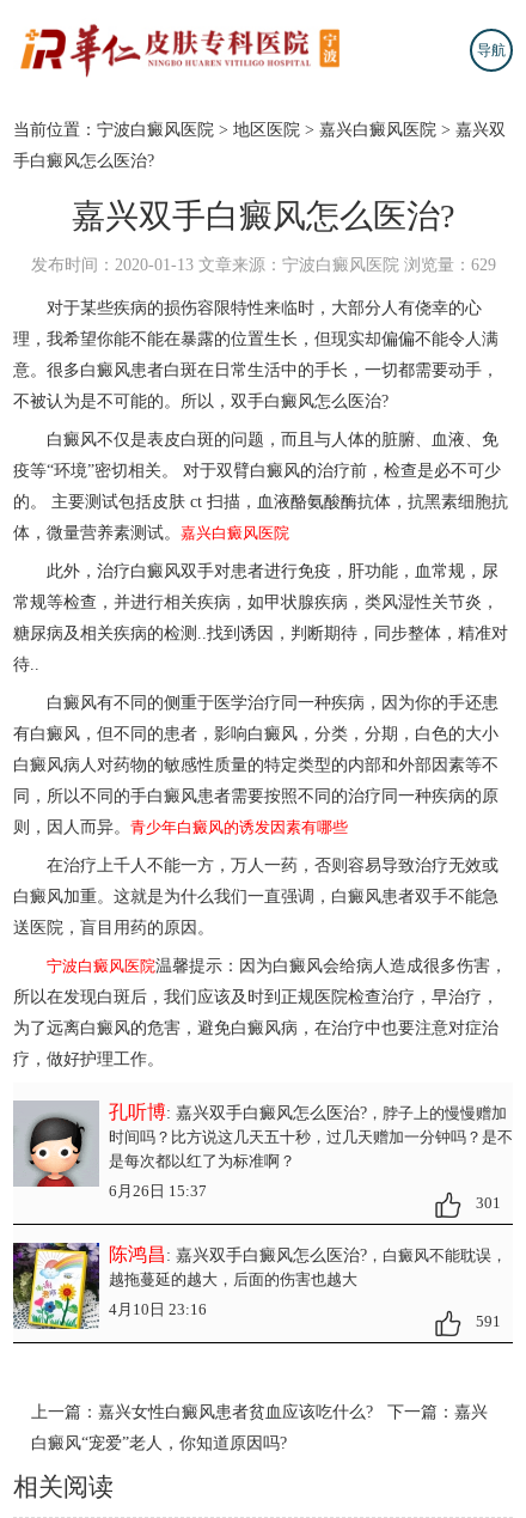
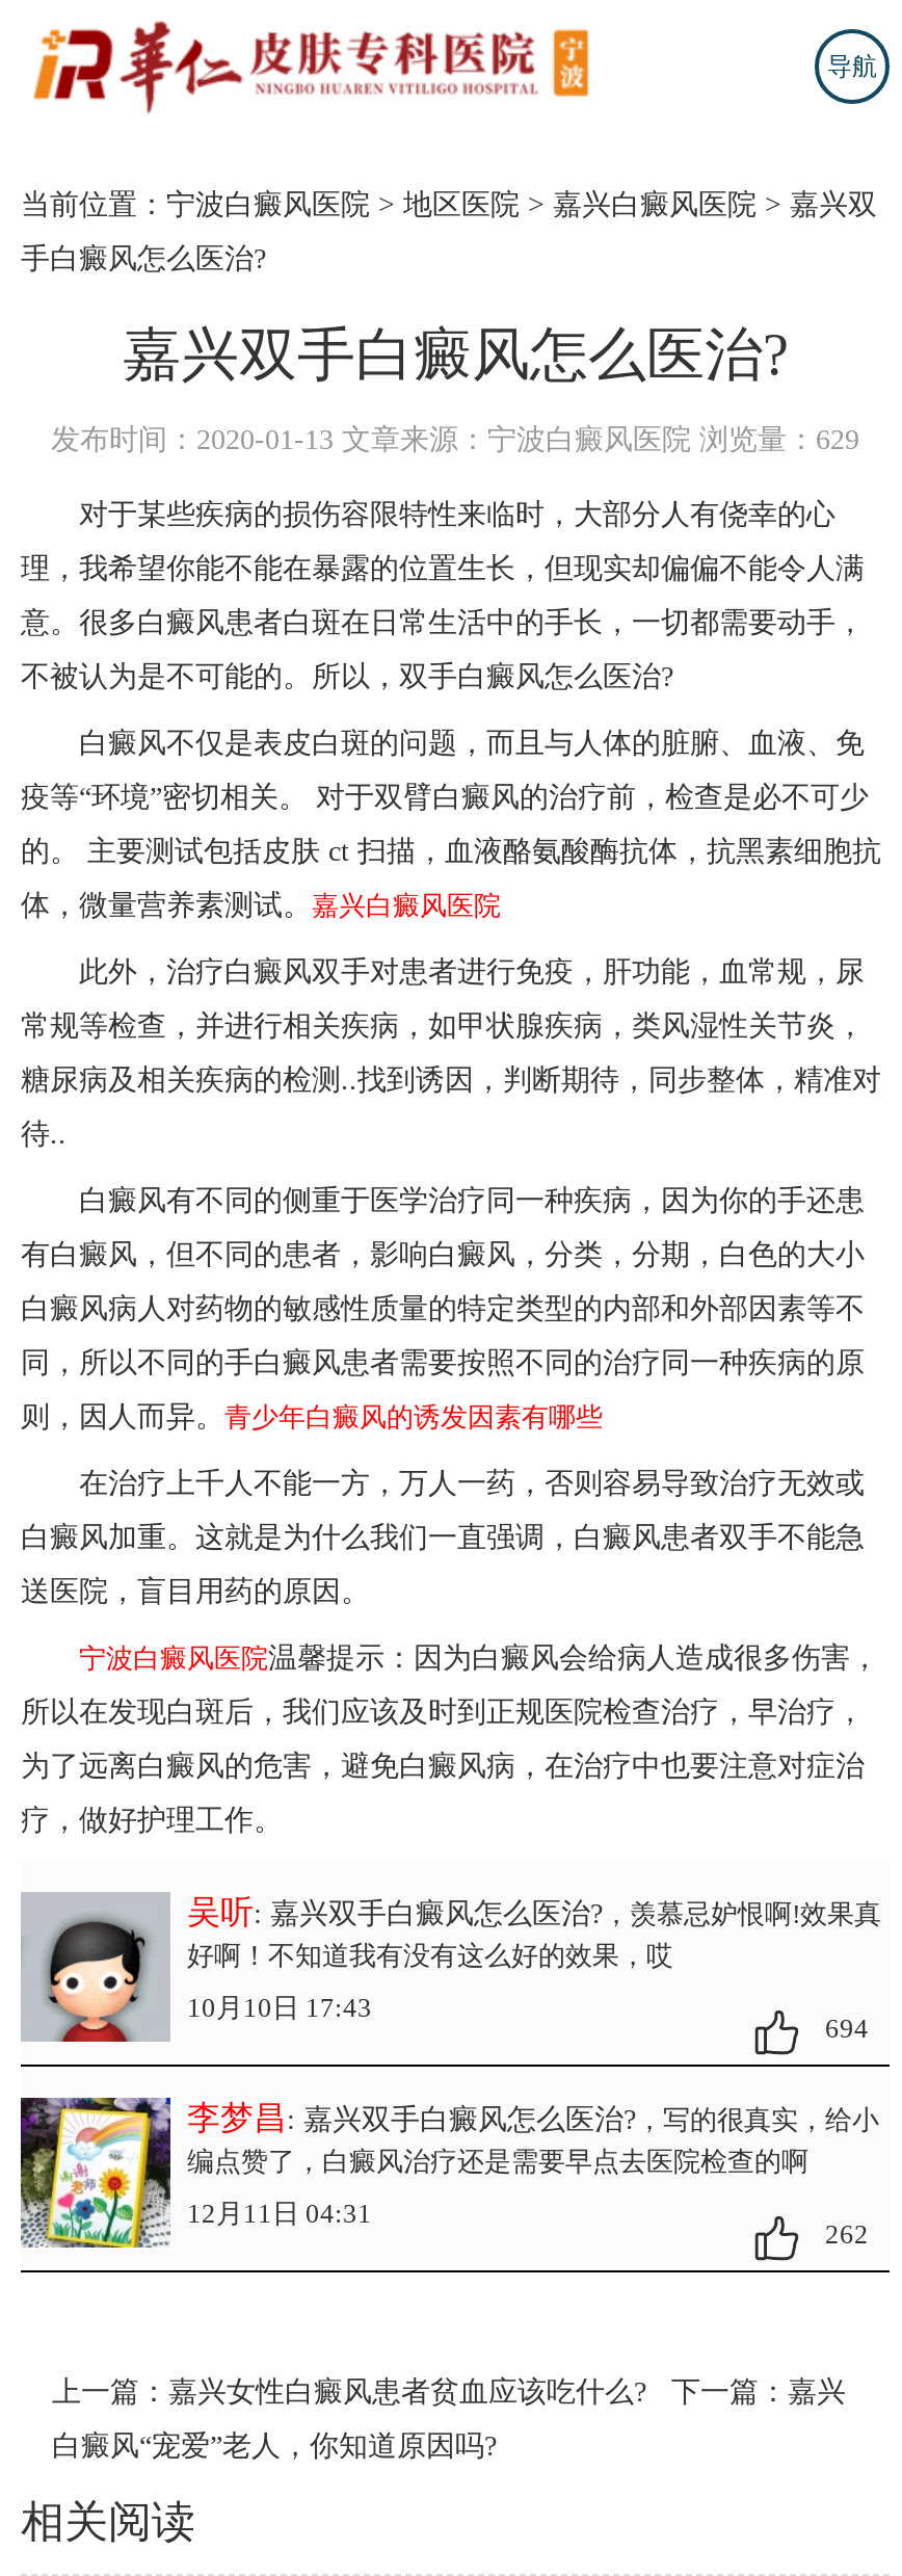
- 孔听博: 嘉兴双手白癜风怎么医治?，脖子上的慢慢赠加
- 时间吗？比方说这几天五十秒，过几天赠加一分钟吗？是不
- 是每次都以红了为标准啊？
+ 吴听: 嘉兴双手白癜风怎么医治?，羡慕忌妒恨啊!效果真
+ 好啊！不知道我有没有这么好的效果，哎

- 6月26日 15:37
- 301
+ 10月10日 17:43
+ 694

- 陈鸿昌: 嘉兴双手白癜风怎么医治?，白癜风不能耽误，
- 越拖蔓延的越大，后面的伤害也越大
+ 李梦昌: 嘉兴双手白癜风怎么医治?，写的很真实，给小
+ 编点赞了，白癜风治疗还是需要早点去医院检查的啊

- 4月10日 23:16
- 591
+ 12月11日 04:31
+ 262
